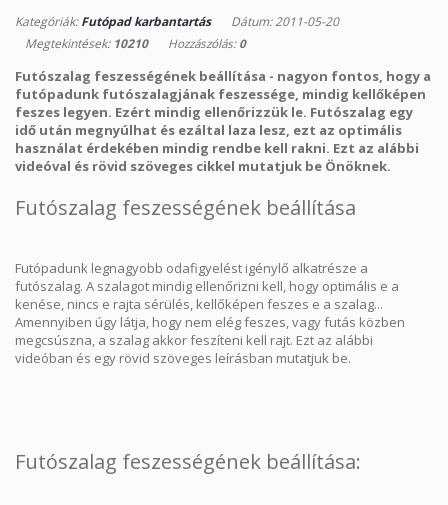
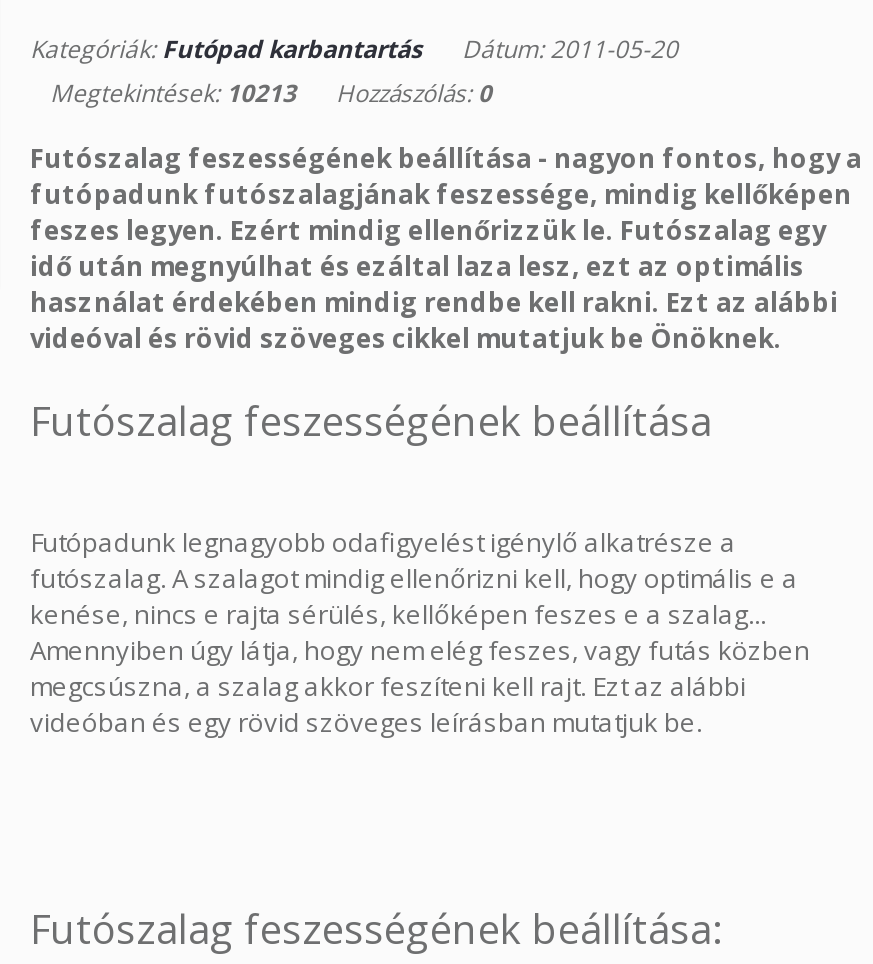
- Megtekintések: 10210
+ Megtekintések: 10213
